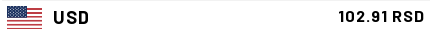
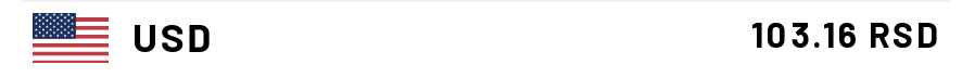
- 102.91 RSD
+ 103.16 RSD
